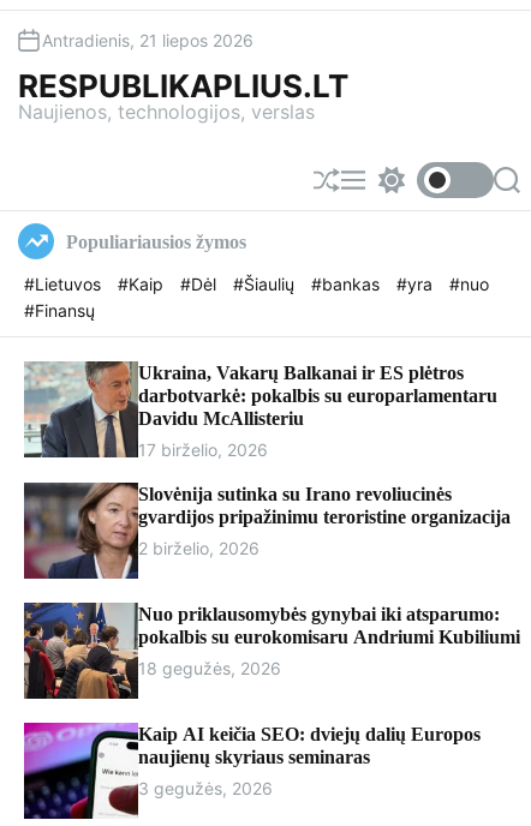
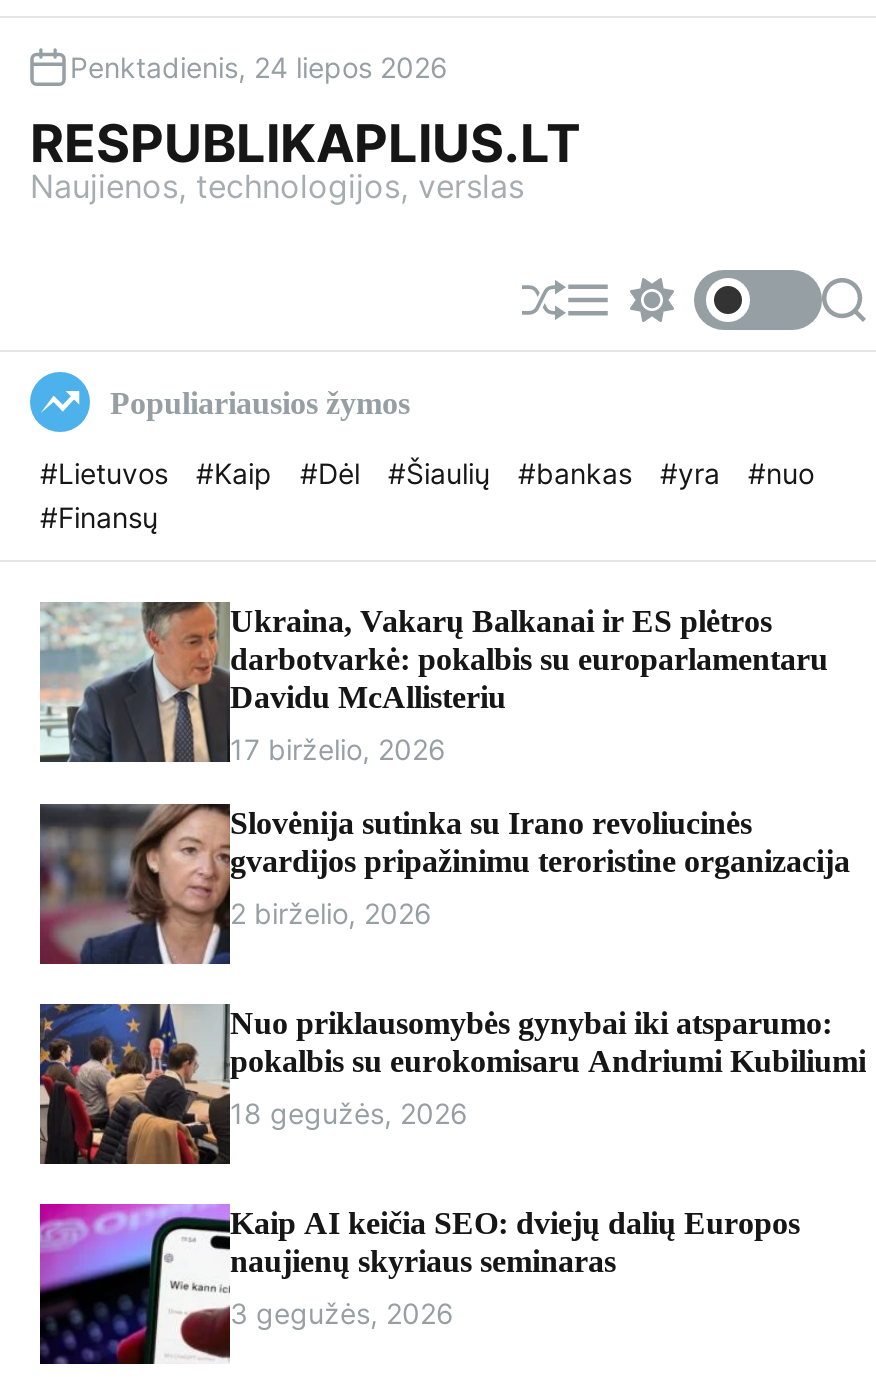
- Antradienis, 21 liepos 2026
+ Penktadienis, 24 liepos 2026
